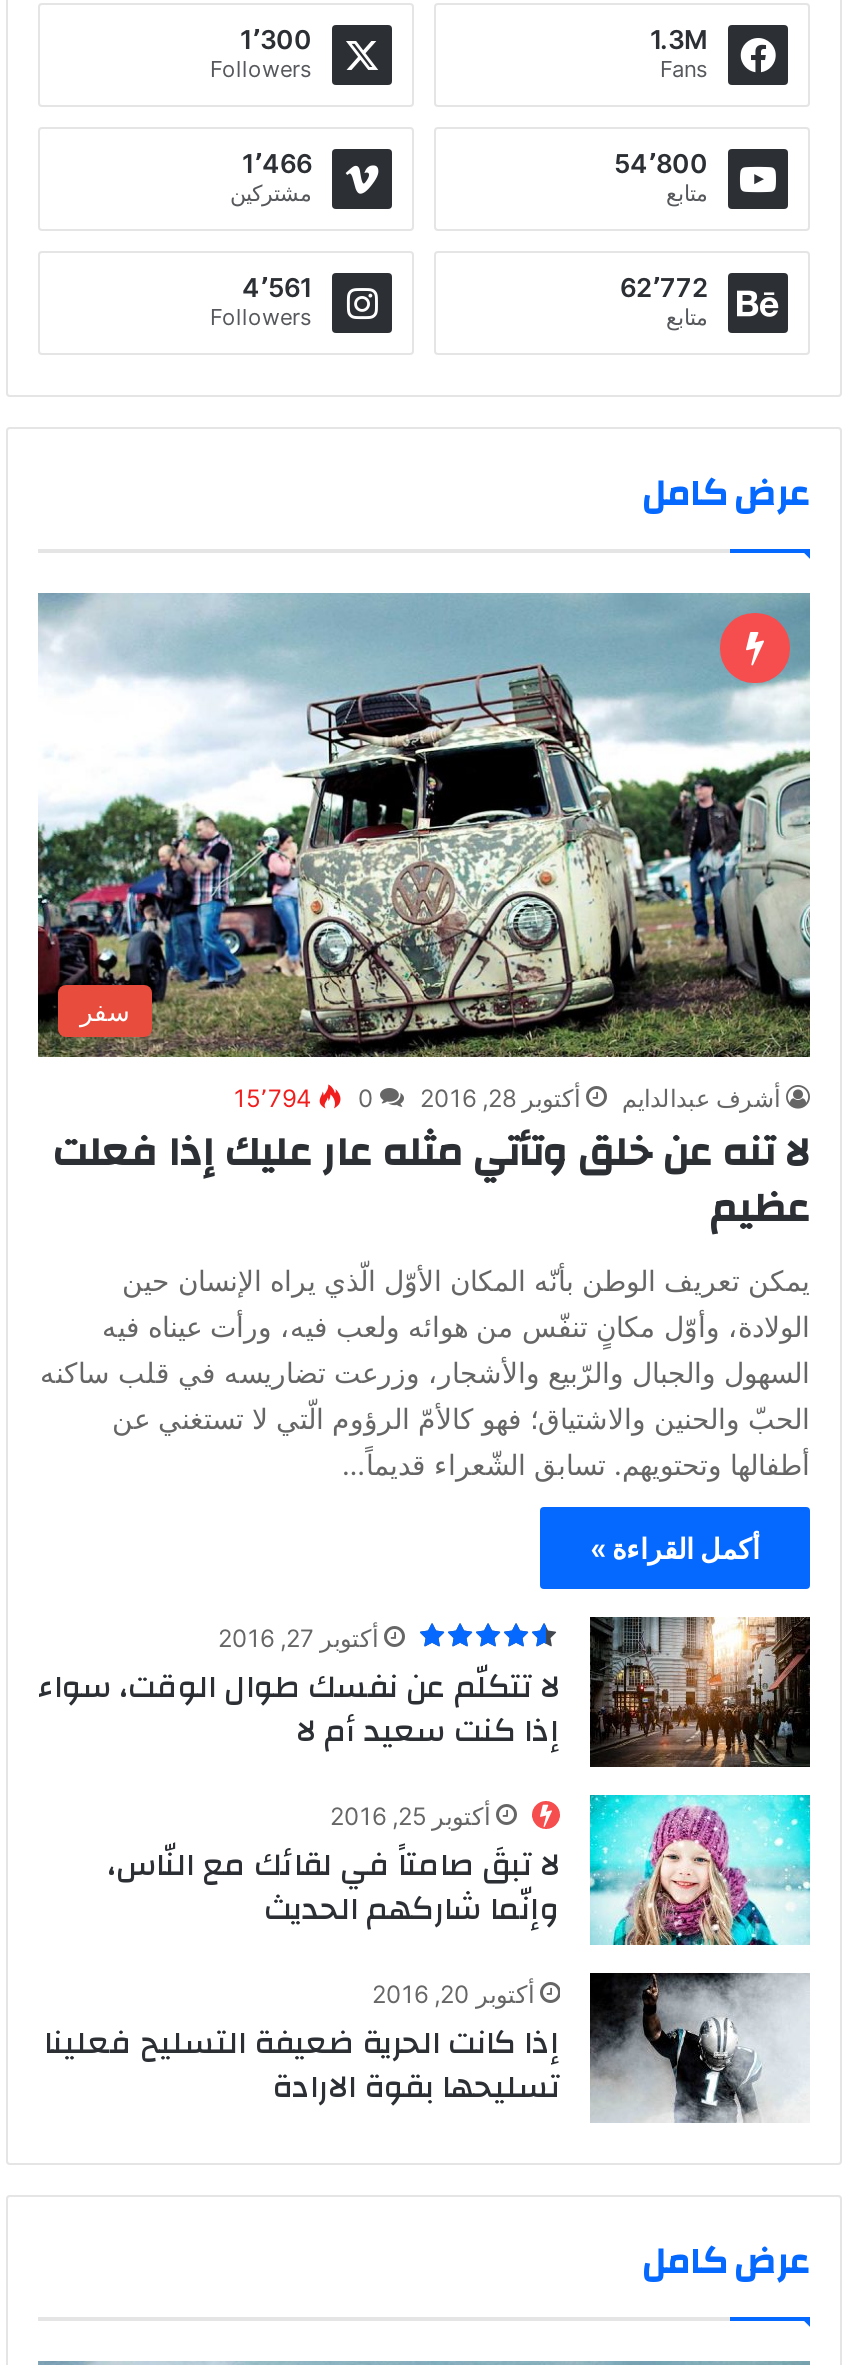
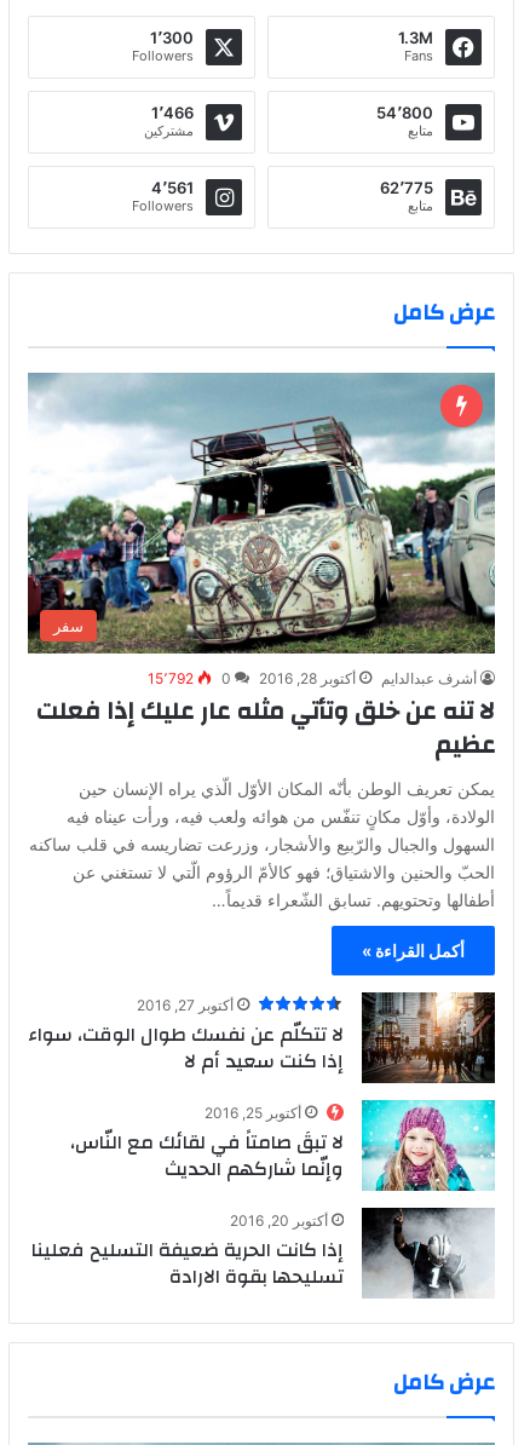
- 62٬772
+ 62٬775

- 15٬794 0
+ 15٬792 0
